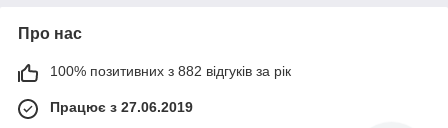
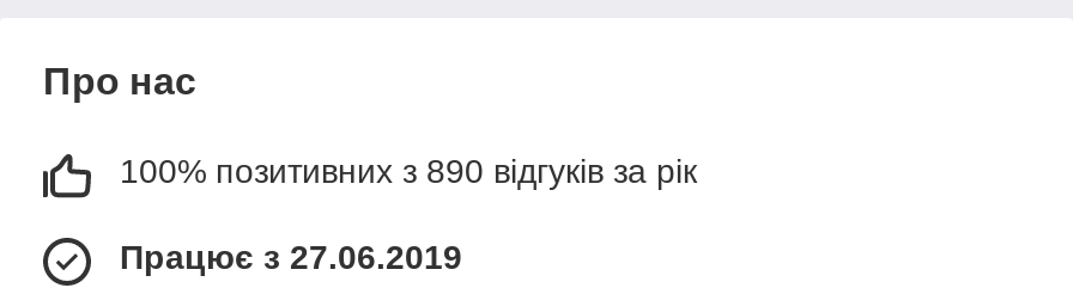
- 100% позитивних з 882 відгуків за рік
+ 100% позитивних з 890 відгуків за рік
